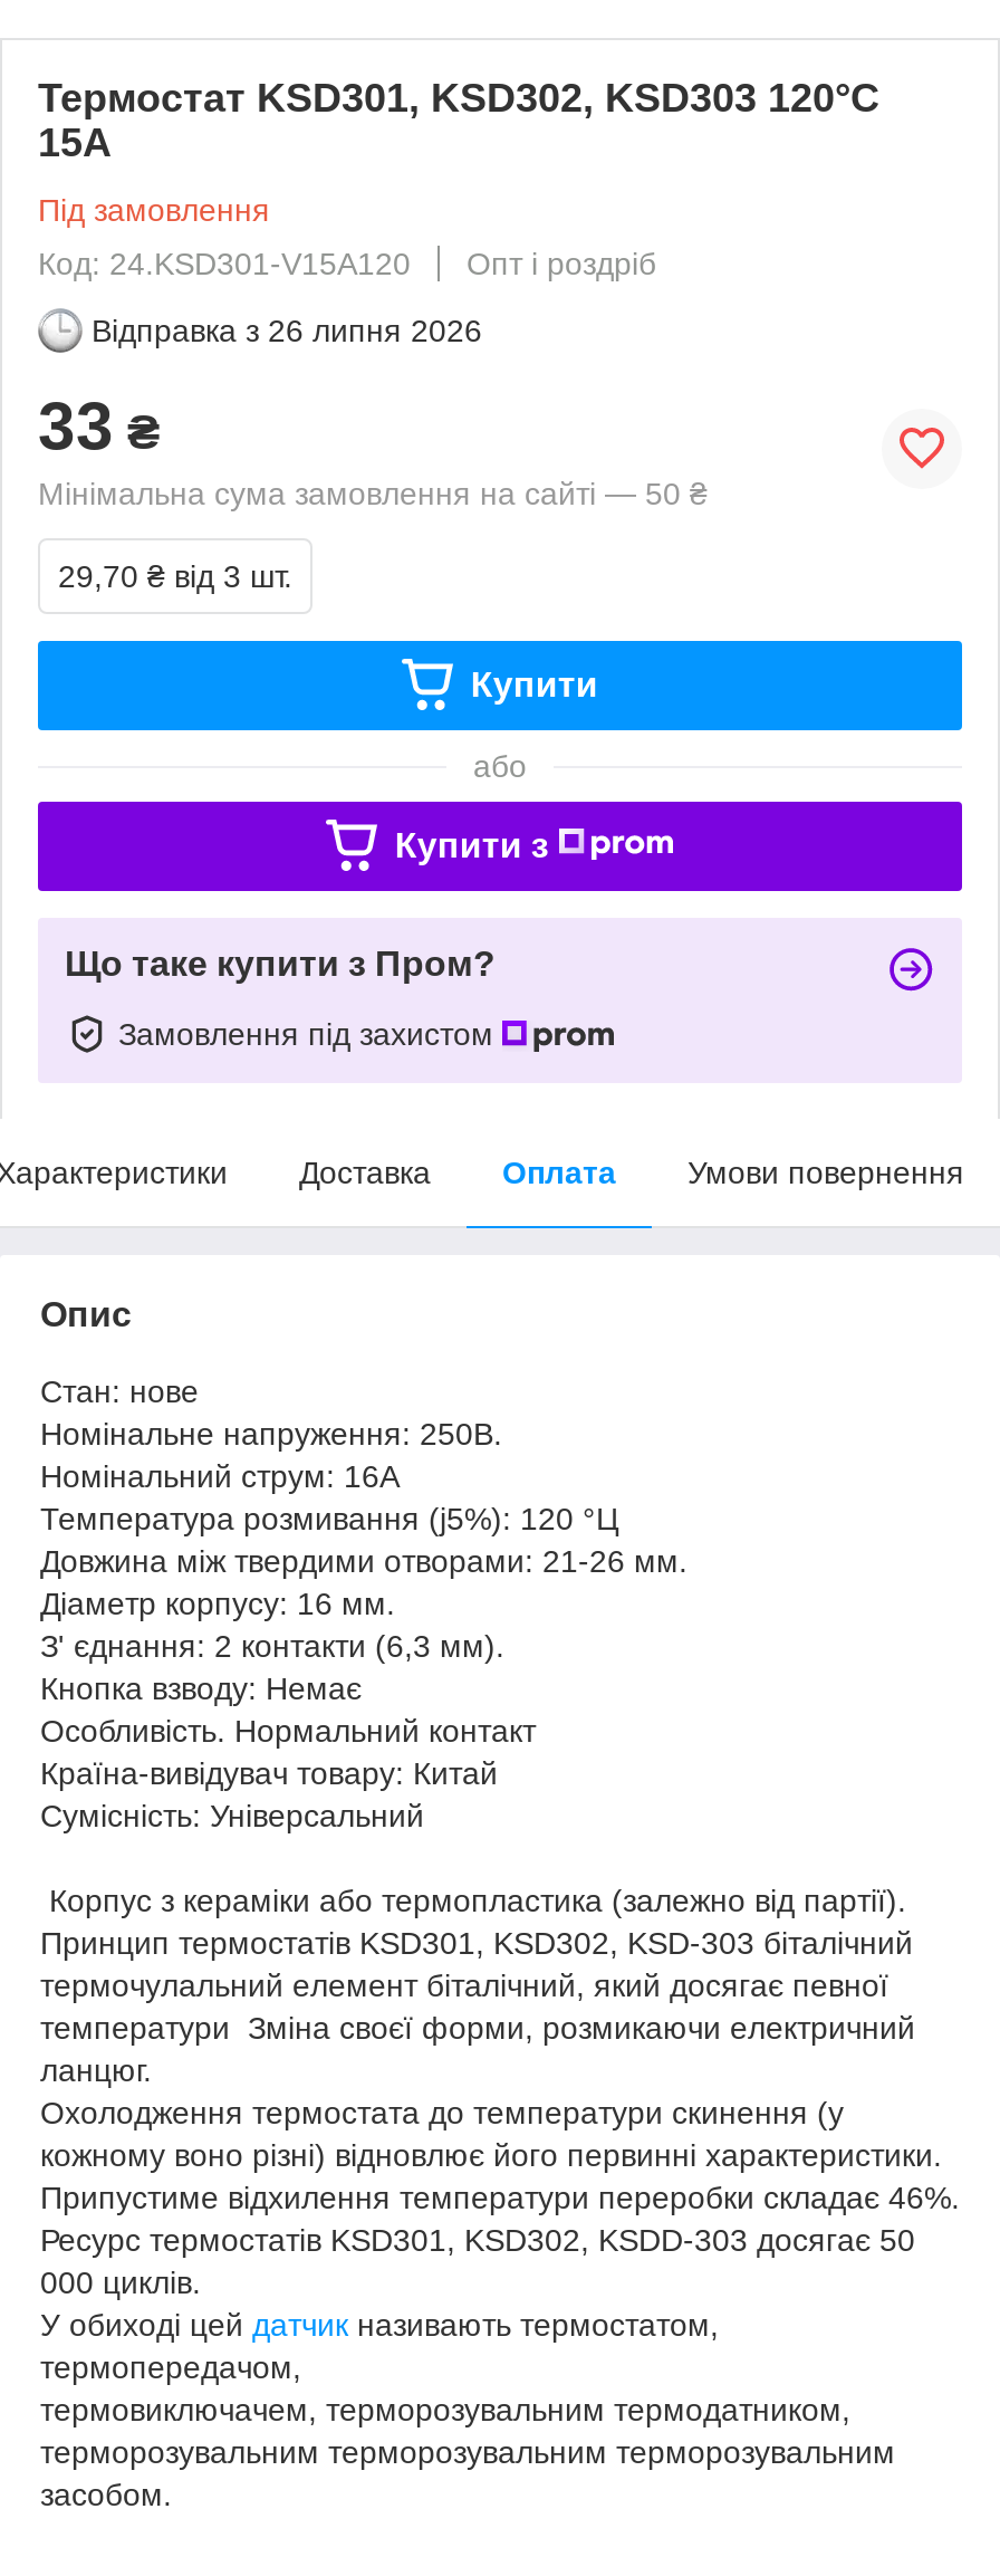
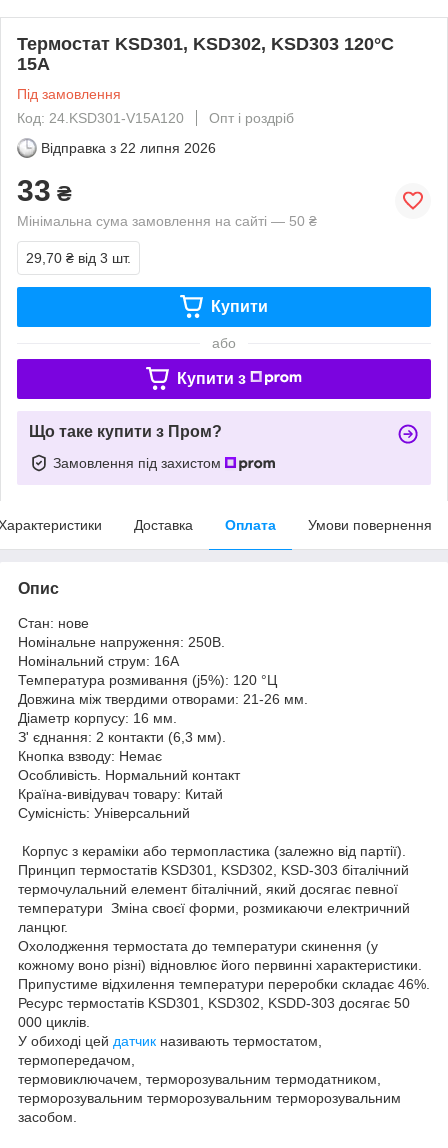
- Відправка з 26 липня 2026
+ Відправка з 22 липня 2026
